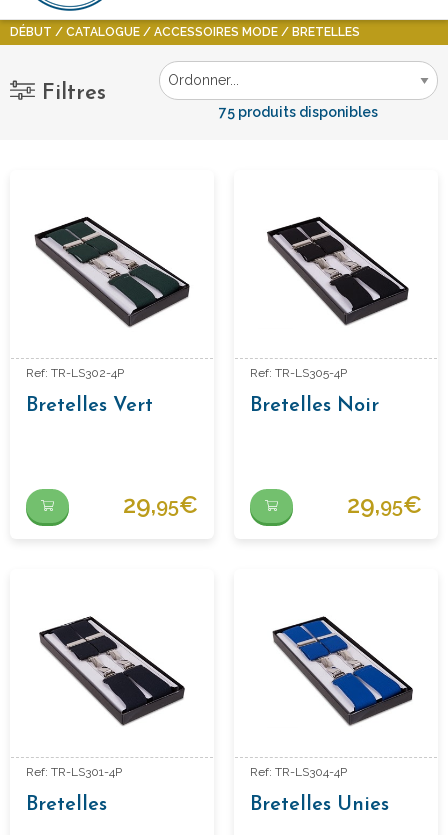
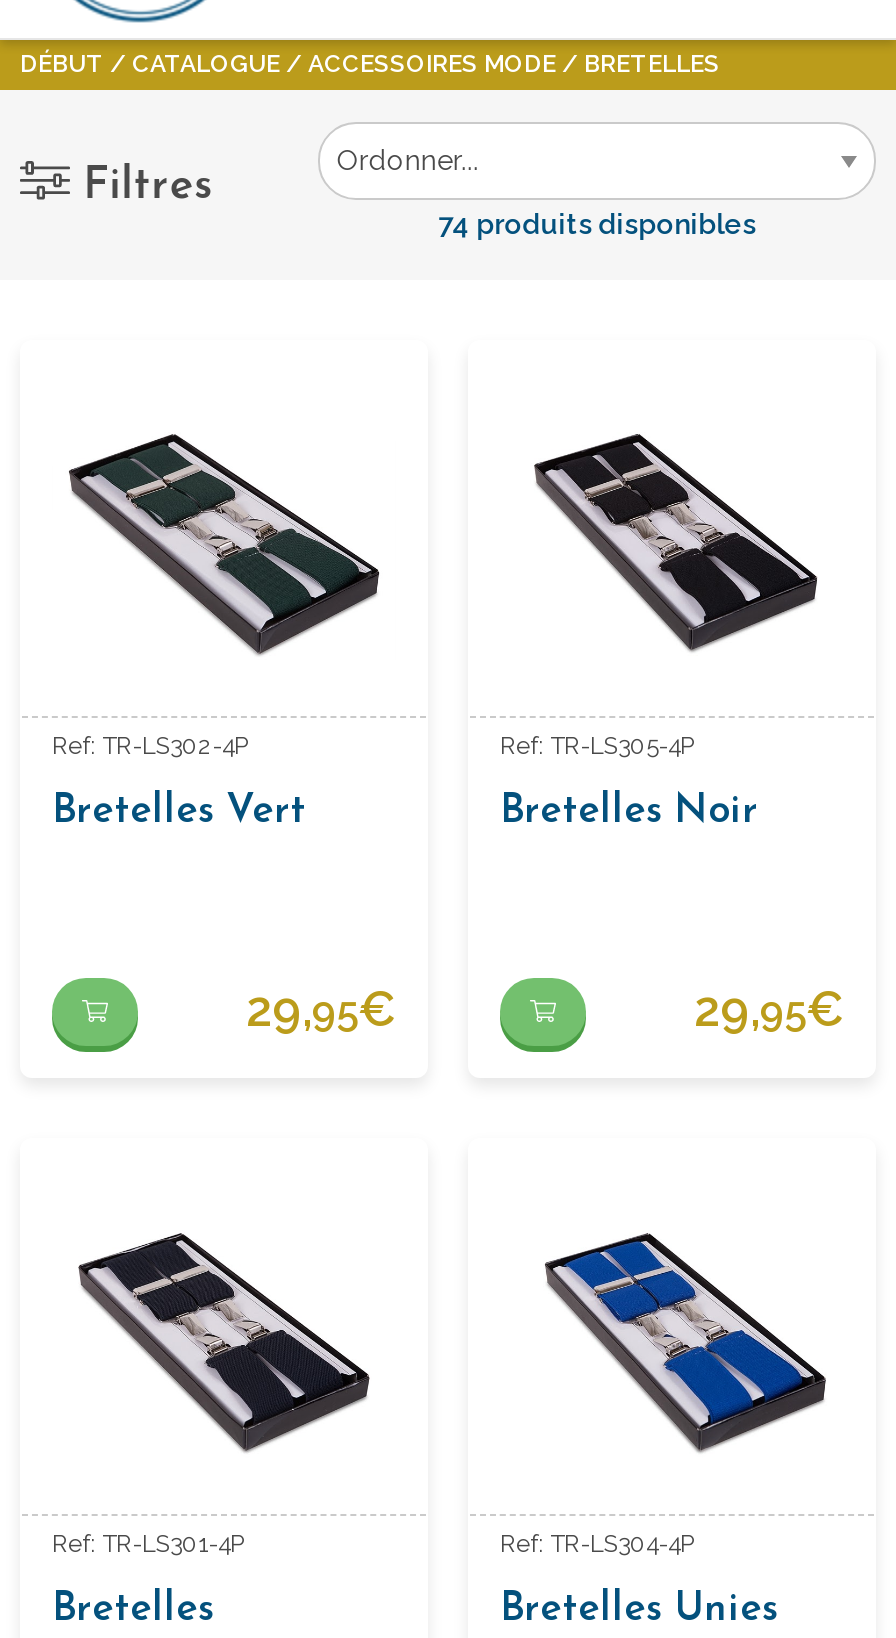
- 75 produits disponibles
+ 74 produits disponibles
